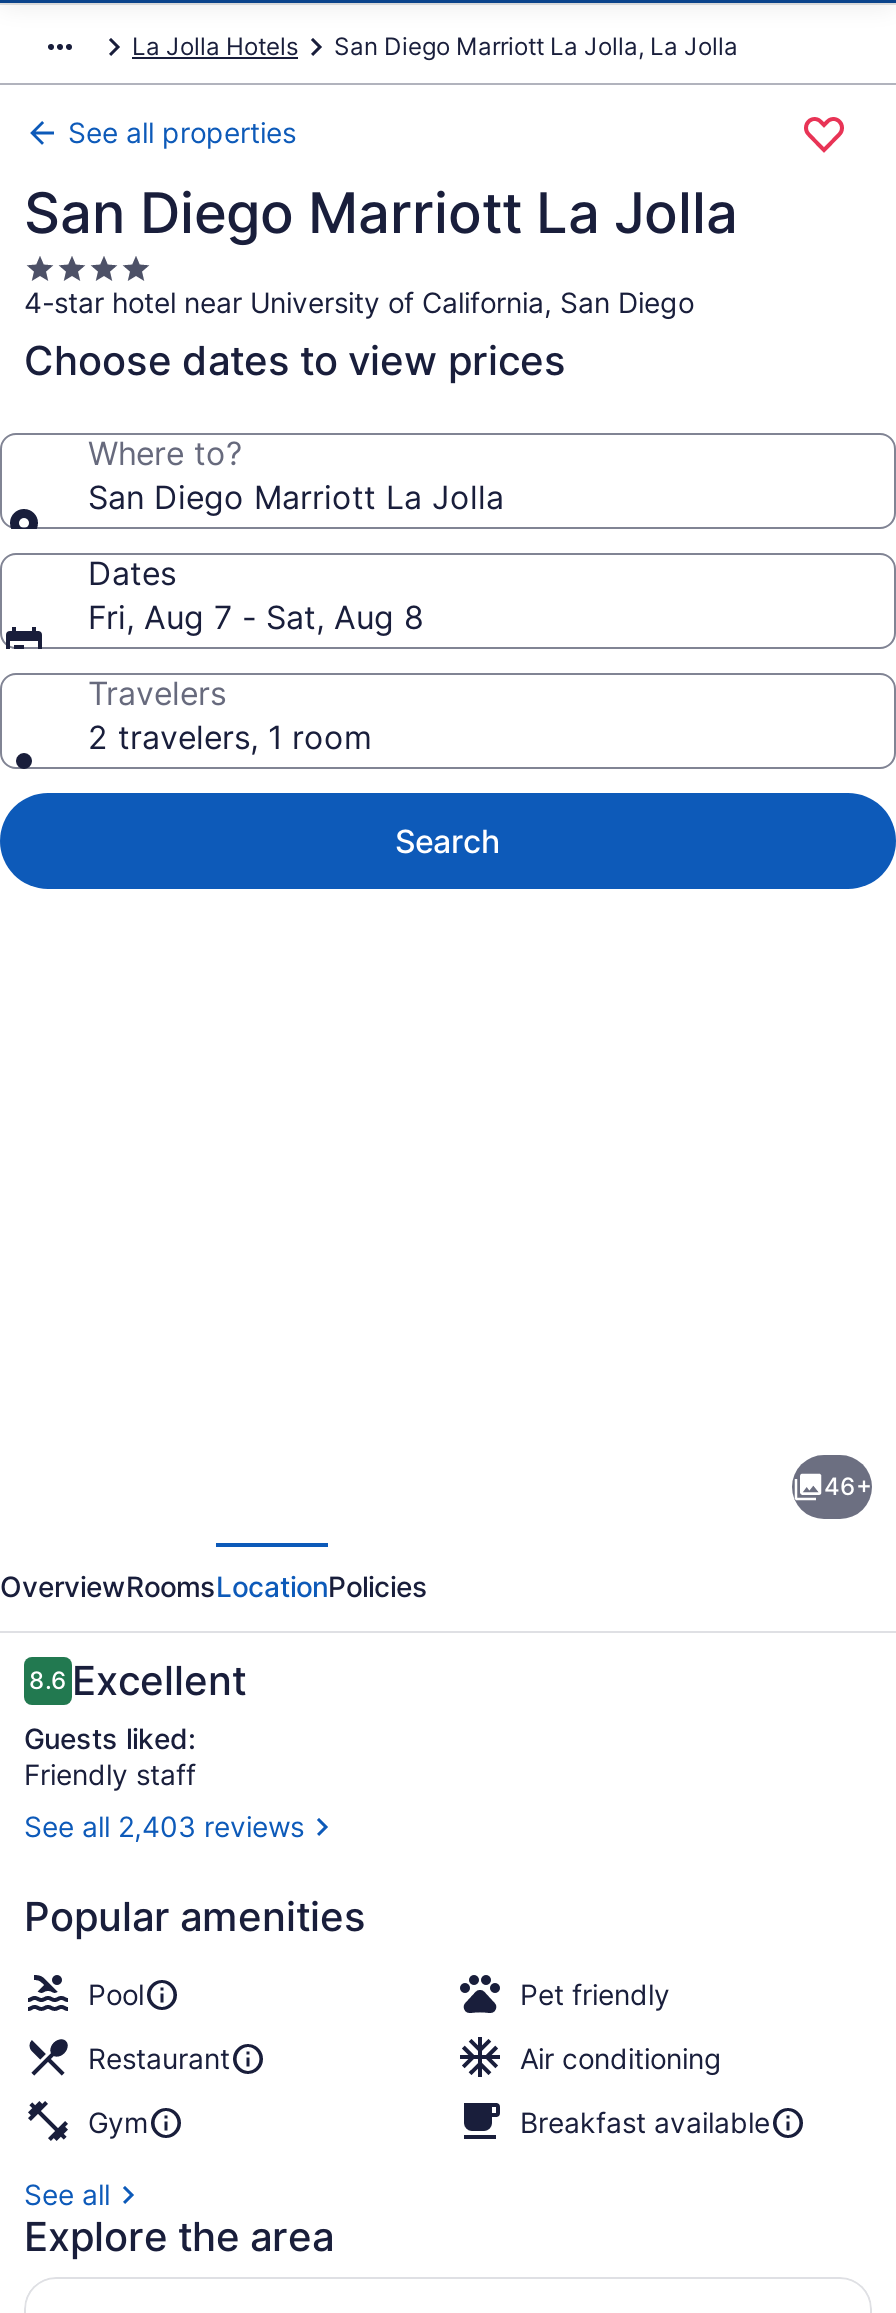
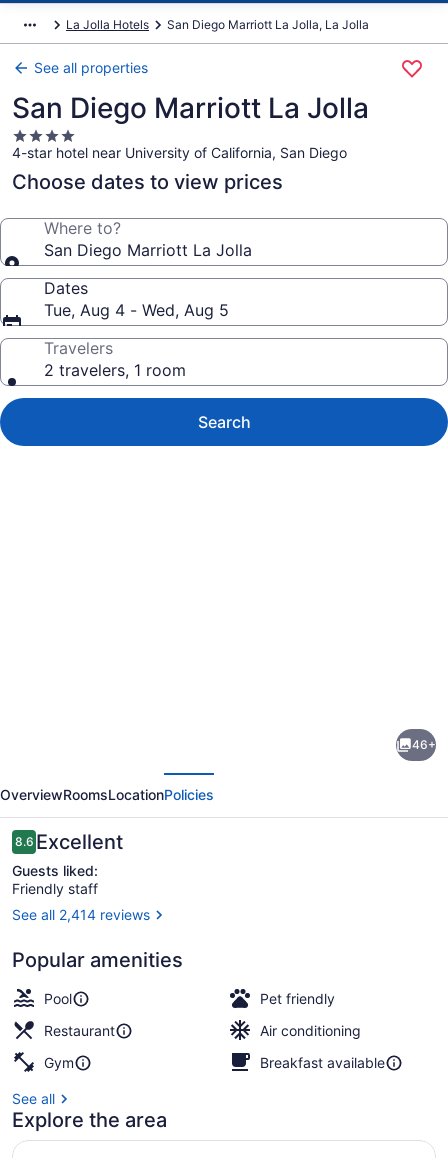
- Fri, Aug 7 - Sat, Aug 8
+ Tue, Aug 4 - Wed, Aug 5

- See all 2,403 reviews
+ See all 2,414 reviews
